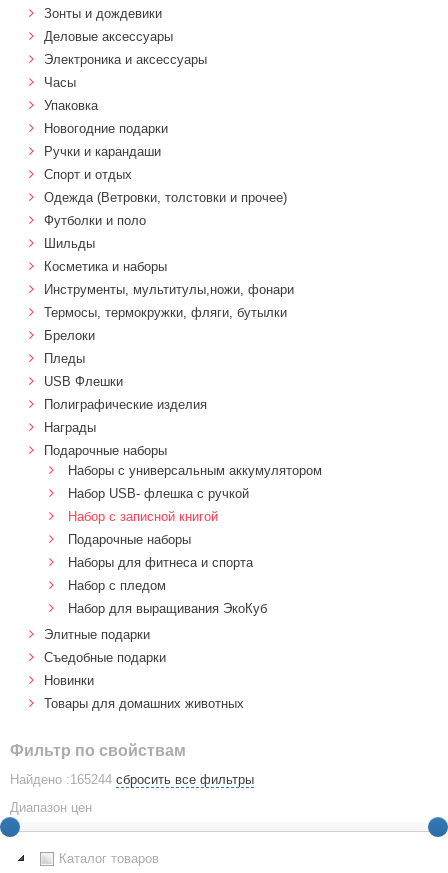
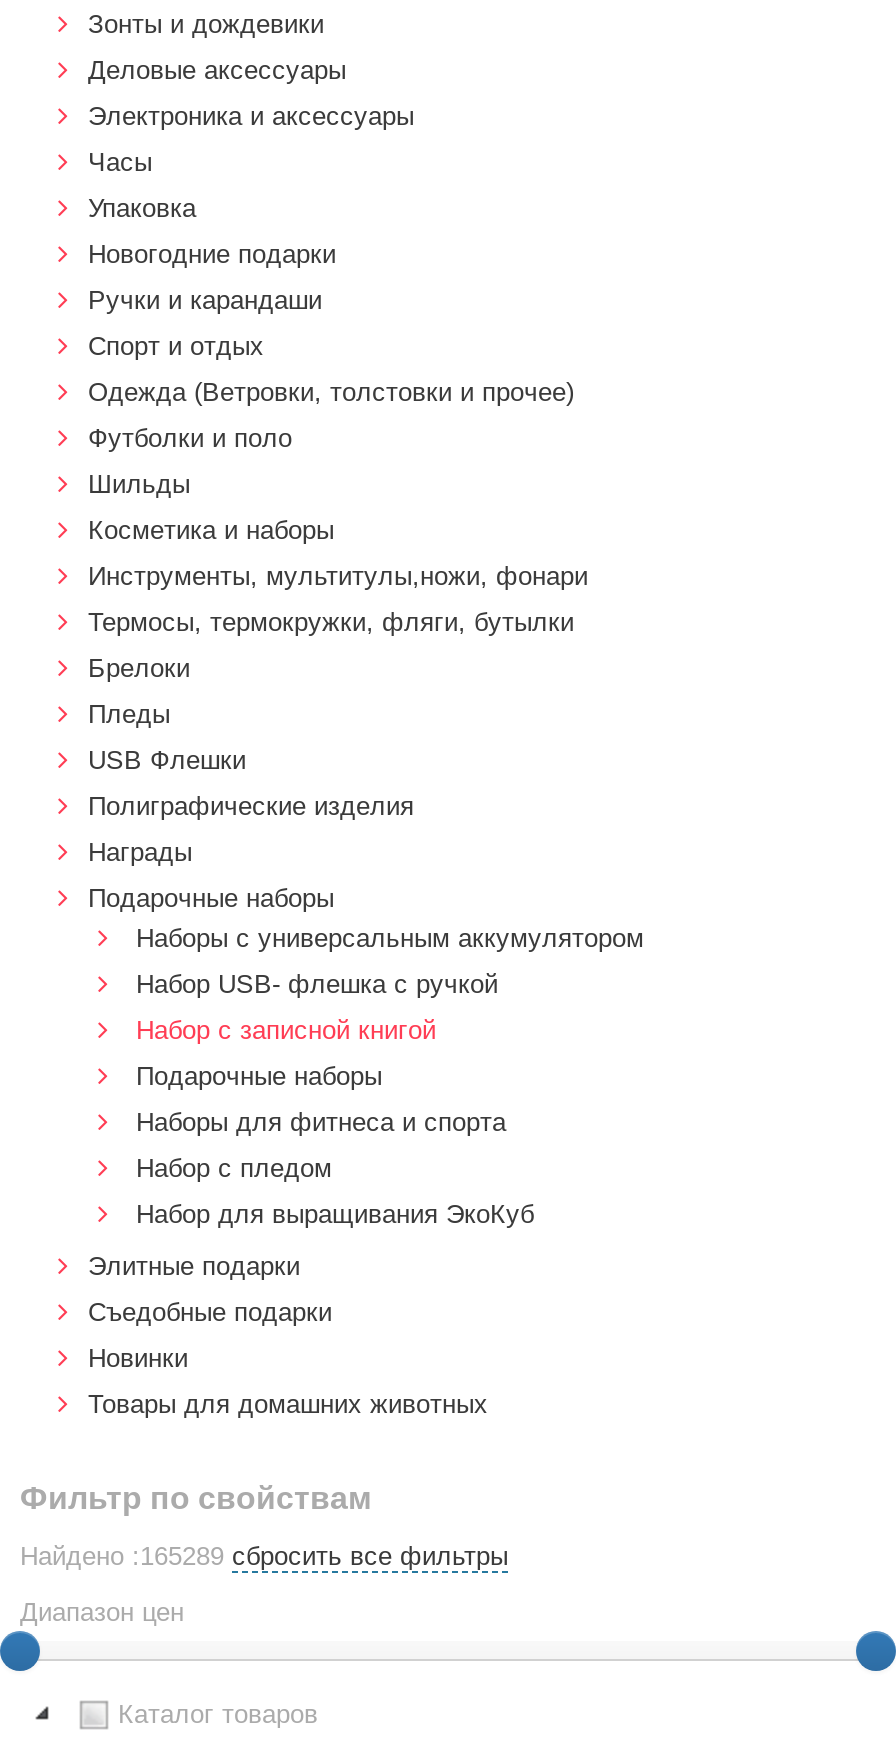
- Найдено :165244 сбросить все фильтры
+ Найдено :165289 сбросить все фильтры
